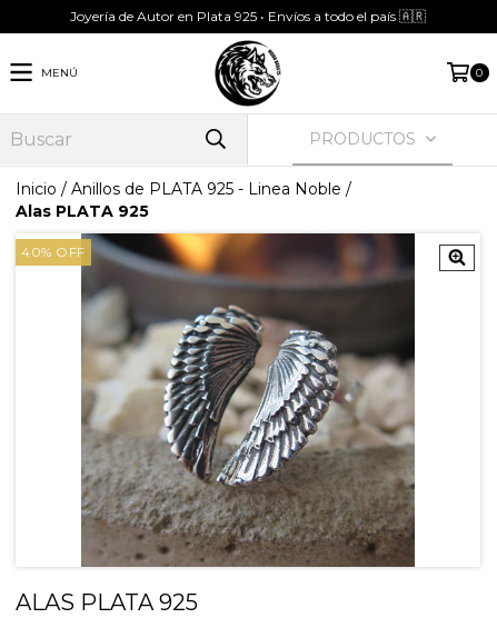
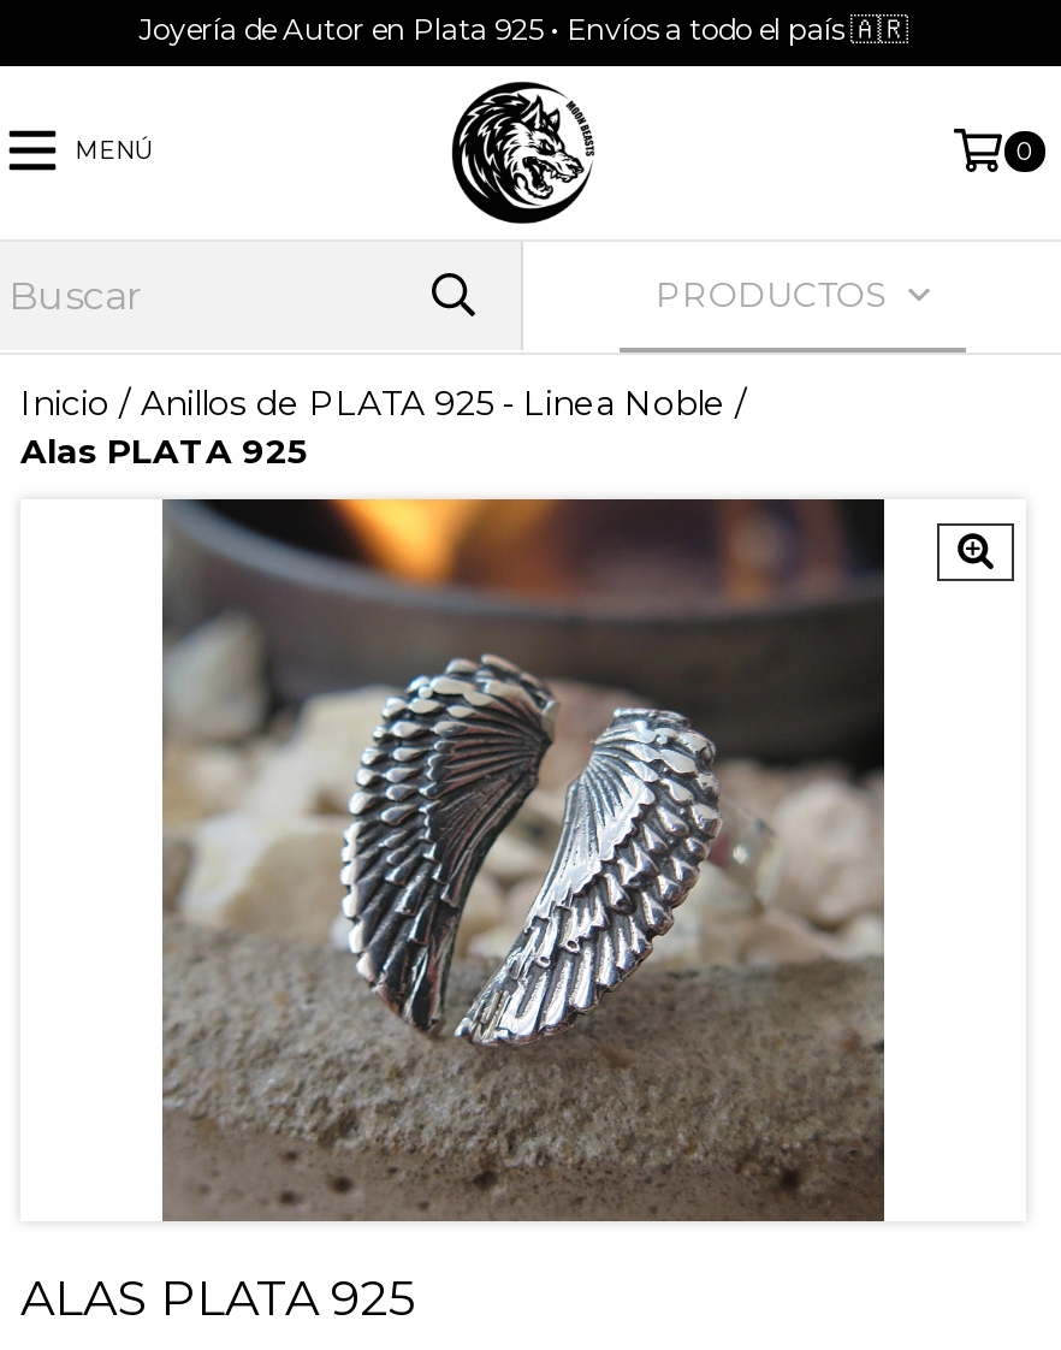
- 40% OFF
